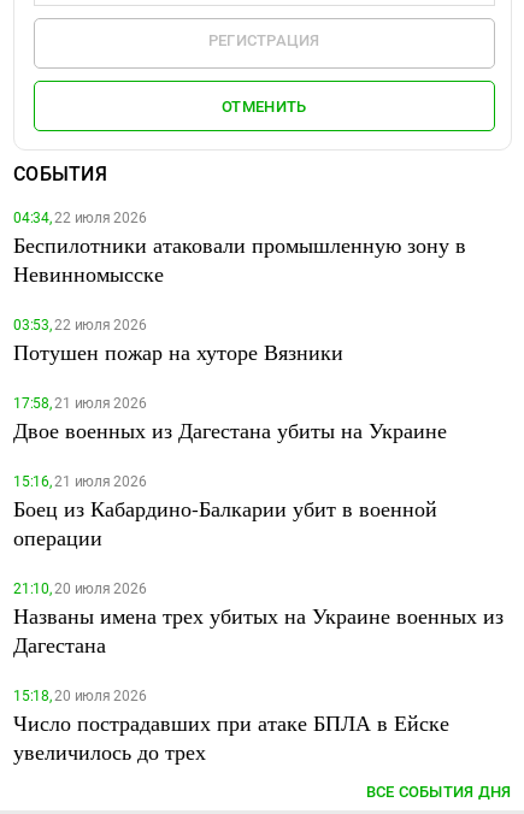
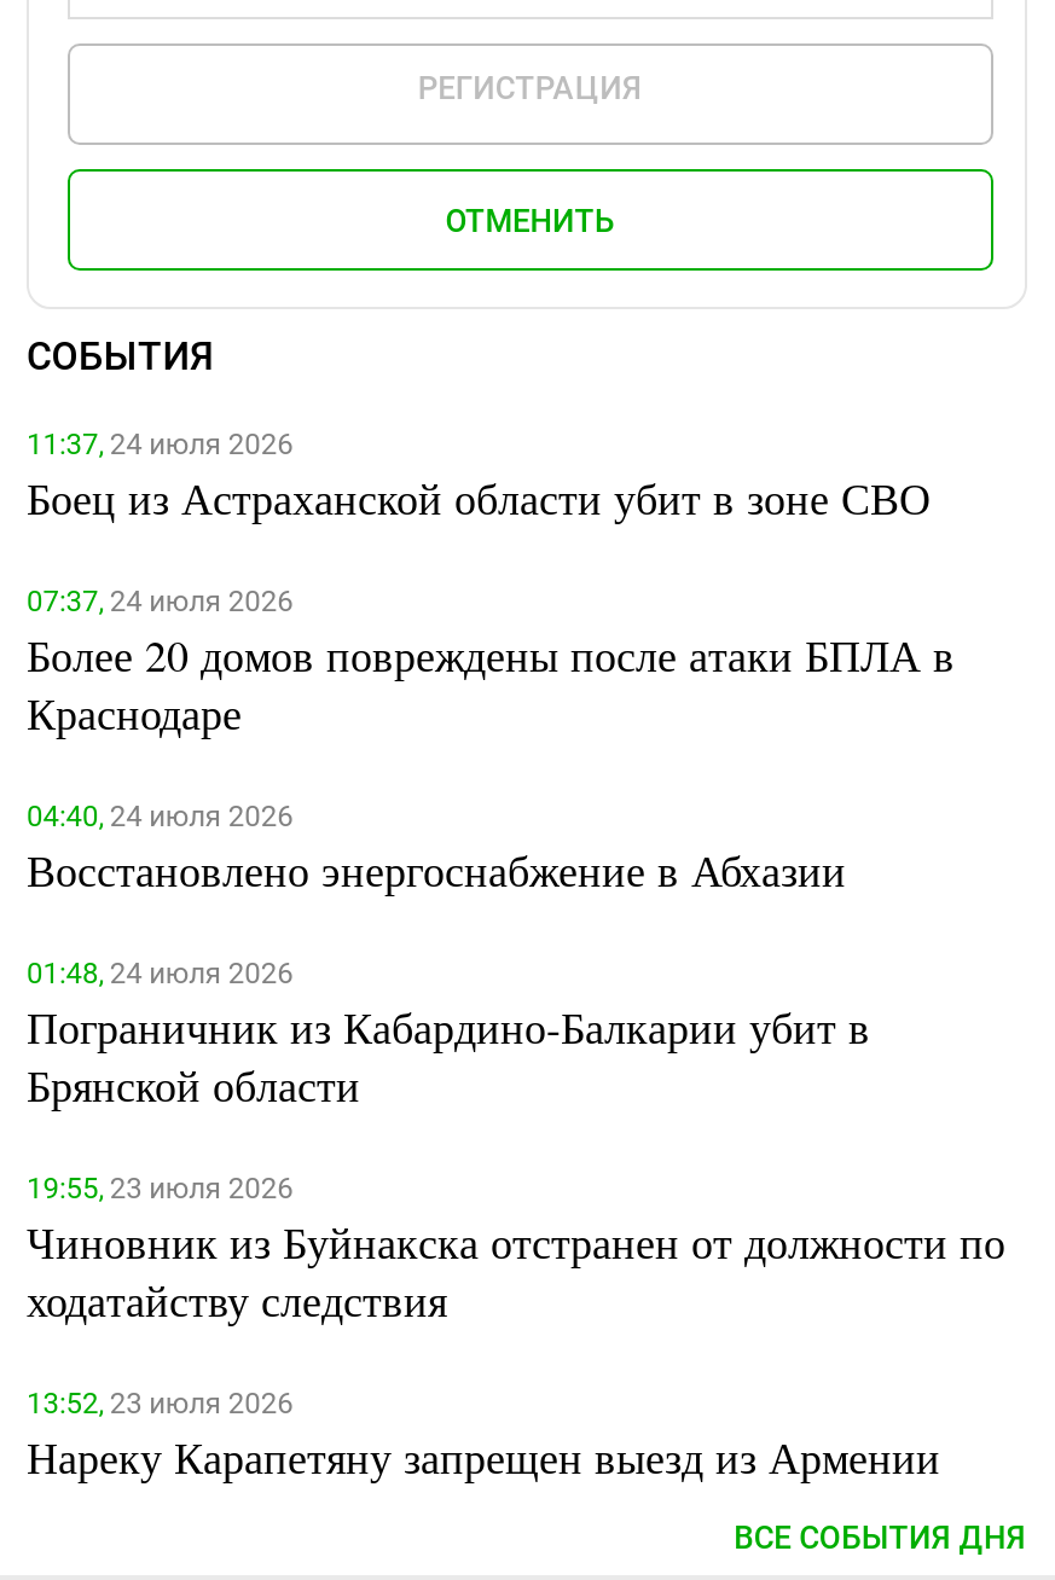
- 04:34, 22 июля 2026
- Беспилотники атаковали промышленную зону в
- Невинномысске
+ 11:37, 24 июля 2026
+ Боец из Астраханской области убит в зоне СВО

- 03:53, 22 июля 2026
- Потушен пожар на хуторе Вязники
+ 07:37, 24 июля 2026
+ Более 20 домов повреждены после атаки БПЛА в
+ Краснодаре

- 17:58, 21 июля 2026
- Двое военных из Дагестана убиты на Украине
+ 04:40, 24 июля 2026
+ Восстановлено энергоснабжение в Абхазии

- 15:16, 21 июля 2026
- Боец из Кабардино-Балкарии убит в военной
- операции
+ 01:48, 24 июля 2026
+ Пограничник из Кабардино-Балкарии убит в
+ Брянской области

- 21:10, 20 июля 2026
- Названы имена трех убитых на Украине военных из
- Дагестана
+ 19:55, 23 июля 2026
+ Чиновник из Буйнакска отстранен от должности по
+ ходатайству следствия

- 15:18, 20 июля 2026
- Число пострадавших при атаке БПЛА в Ейске
- увеличилось до трех
+ 13:52, 23 июля 2026
+ Нареку Карапетяну запрещен выезд из Армении
